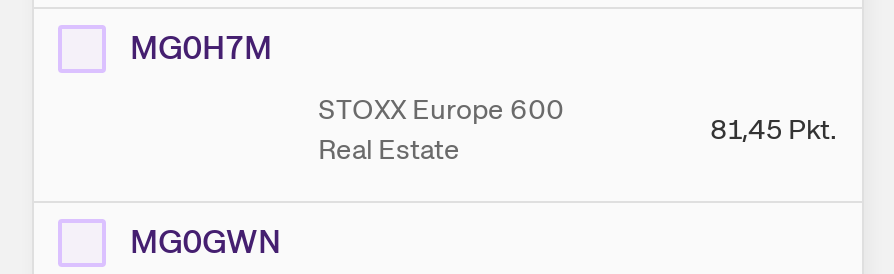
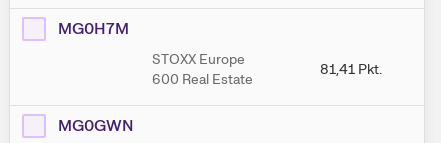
- 81,45 Pkt.
+ 81,41 Pkt.
